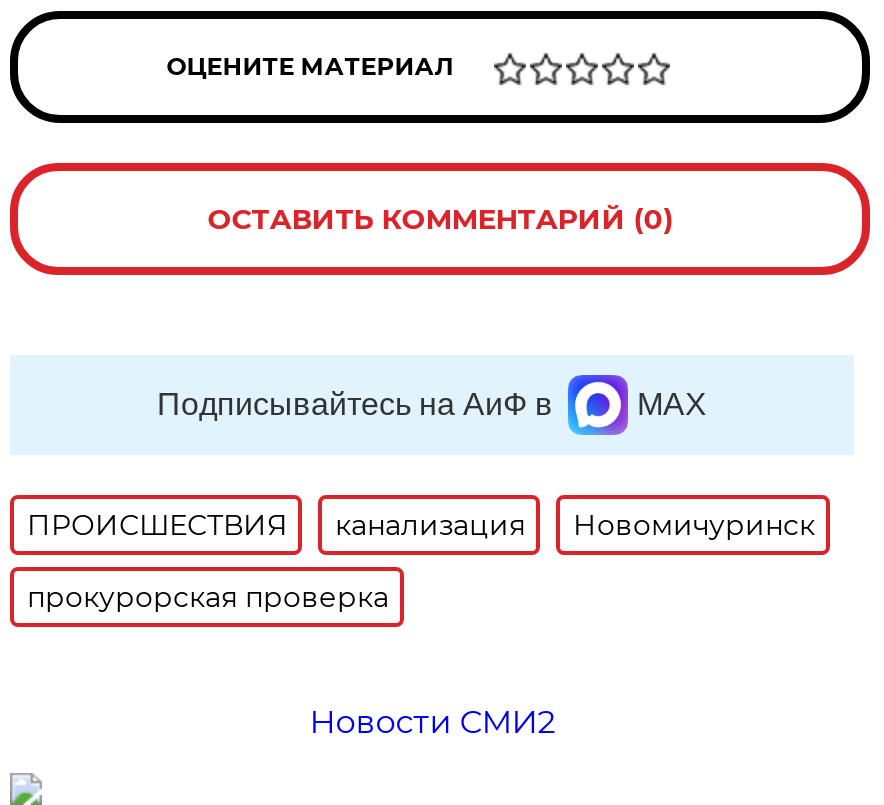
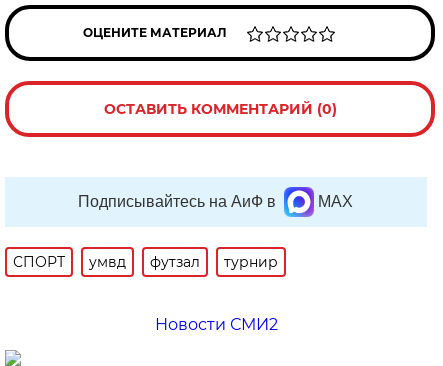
- ПРОИСШЕСТВИЯ
- канализация
- Новомичуринск
- прокурорская проверка
+ СПОРТ
+ умвд
+ футзал
+ турнир
